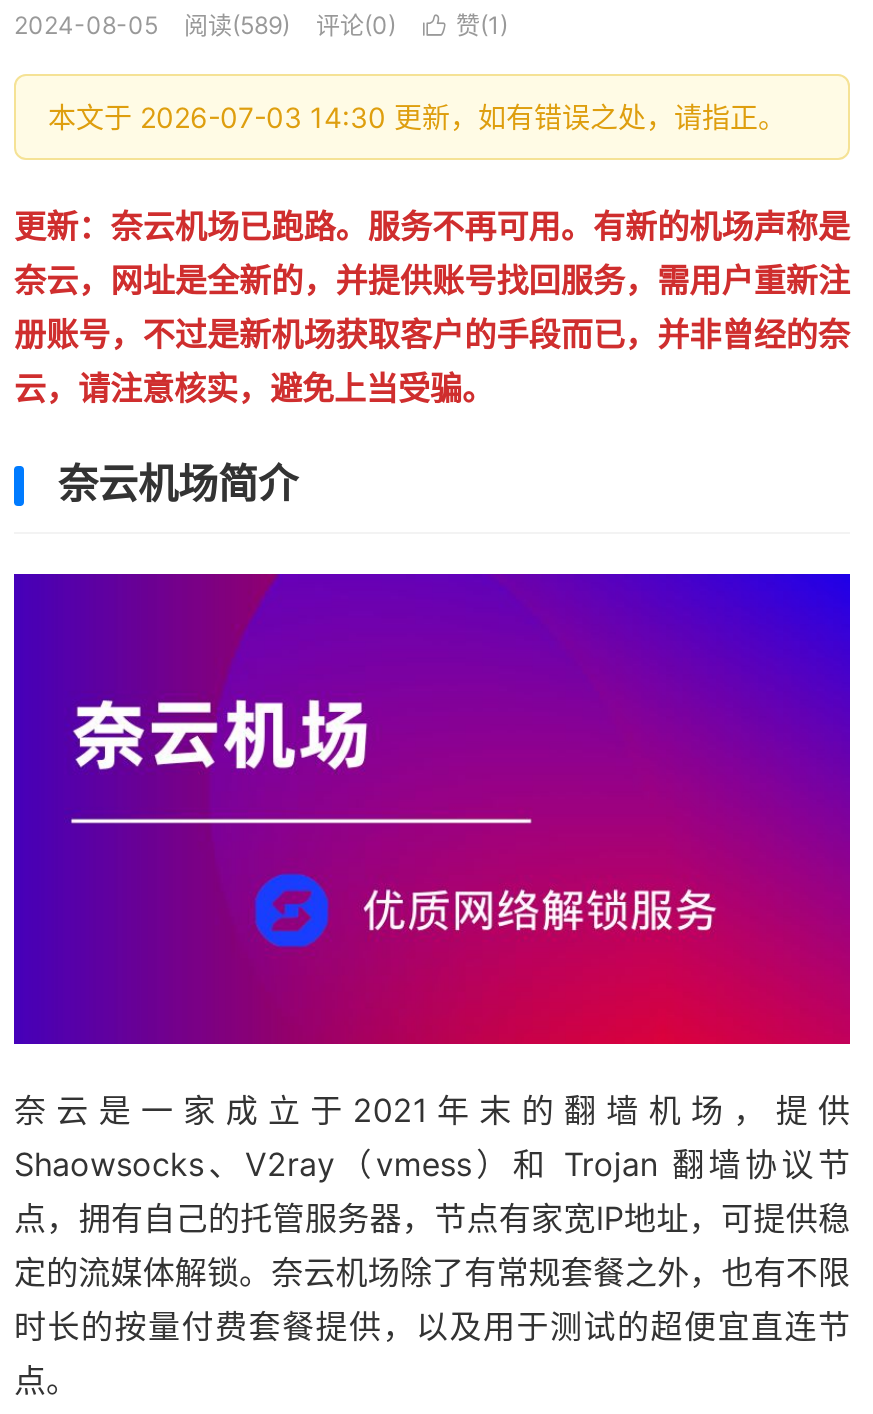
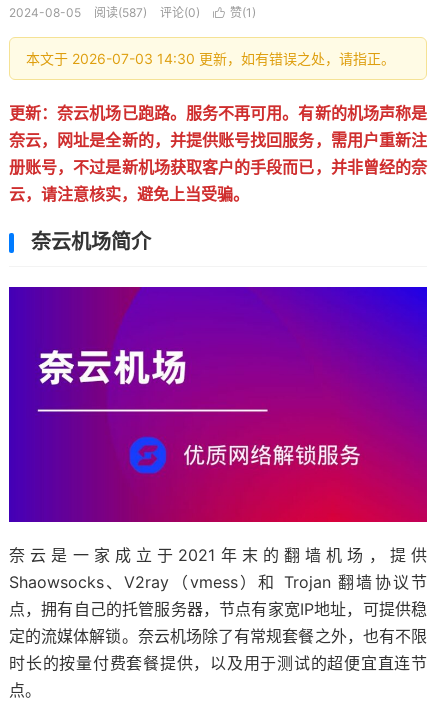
- 阅读(589)
+ 阅读(587)
